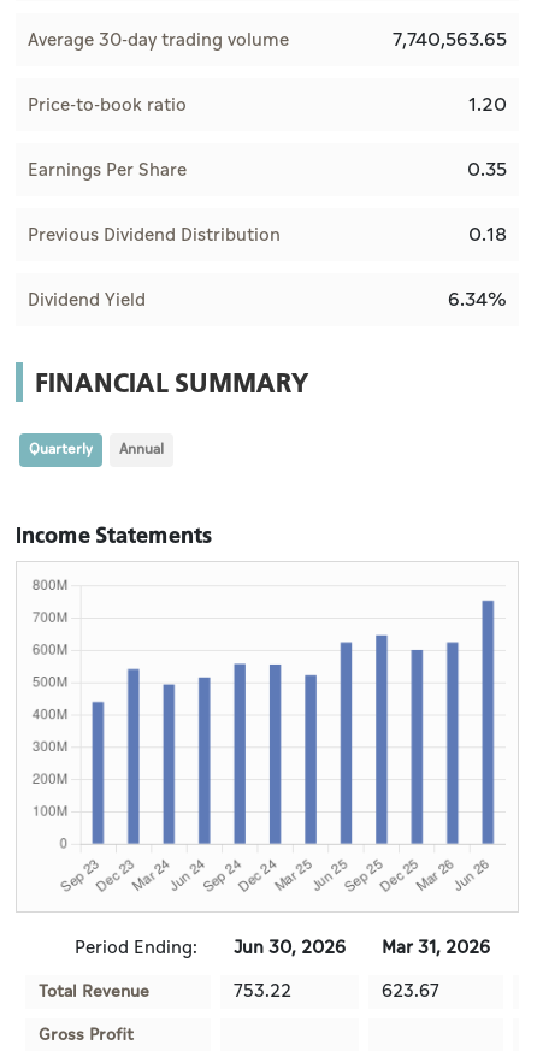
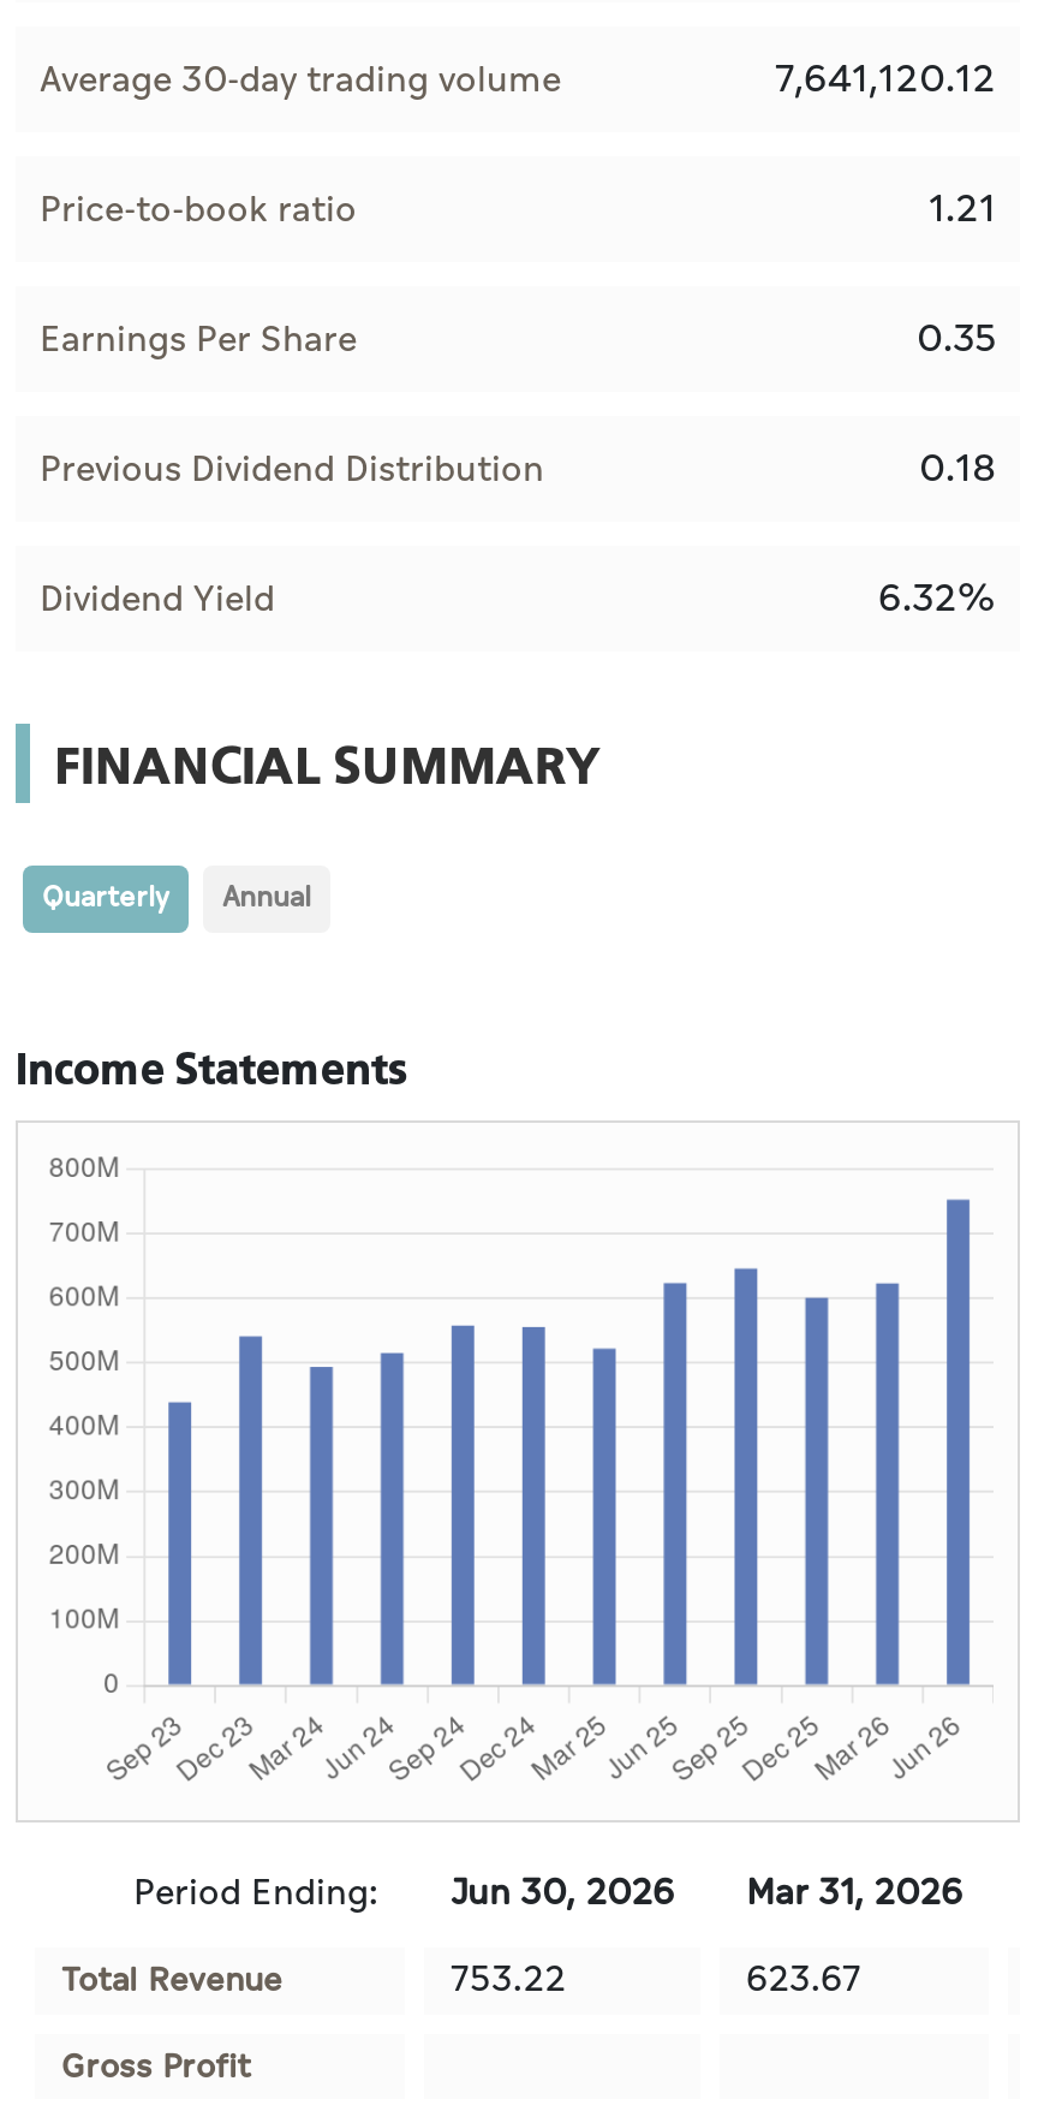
- 7,740,563.65
+ 7,641,120.12

- 1.20
+ 1.21

- 6.34%
+ 6.32%
